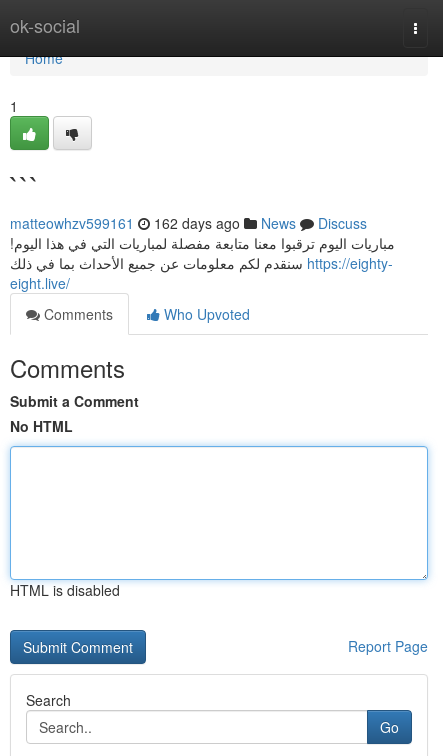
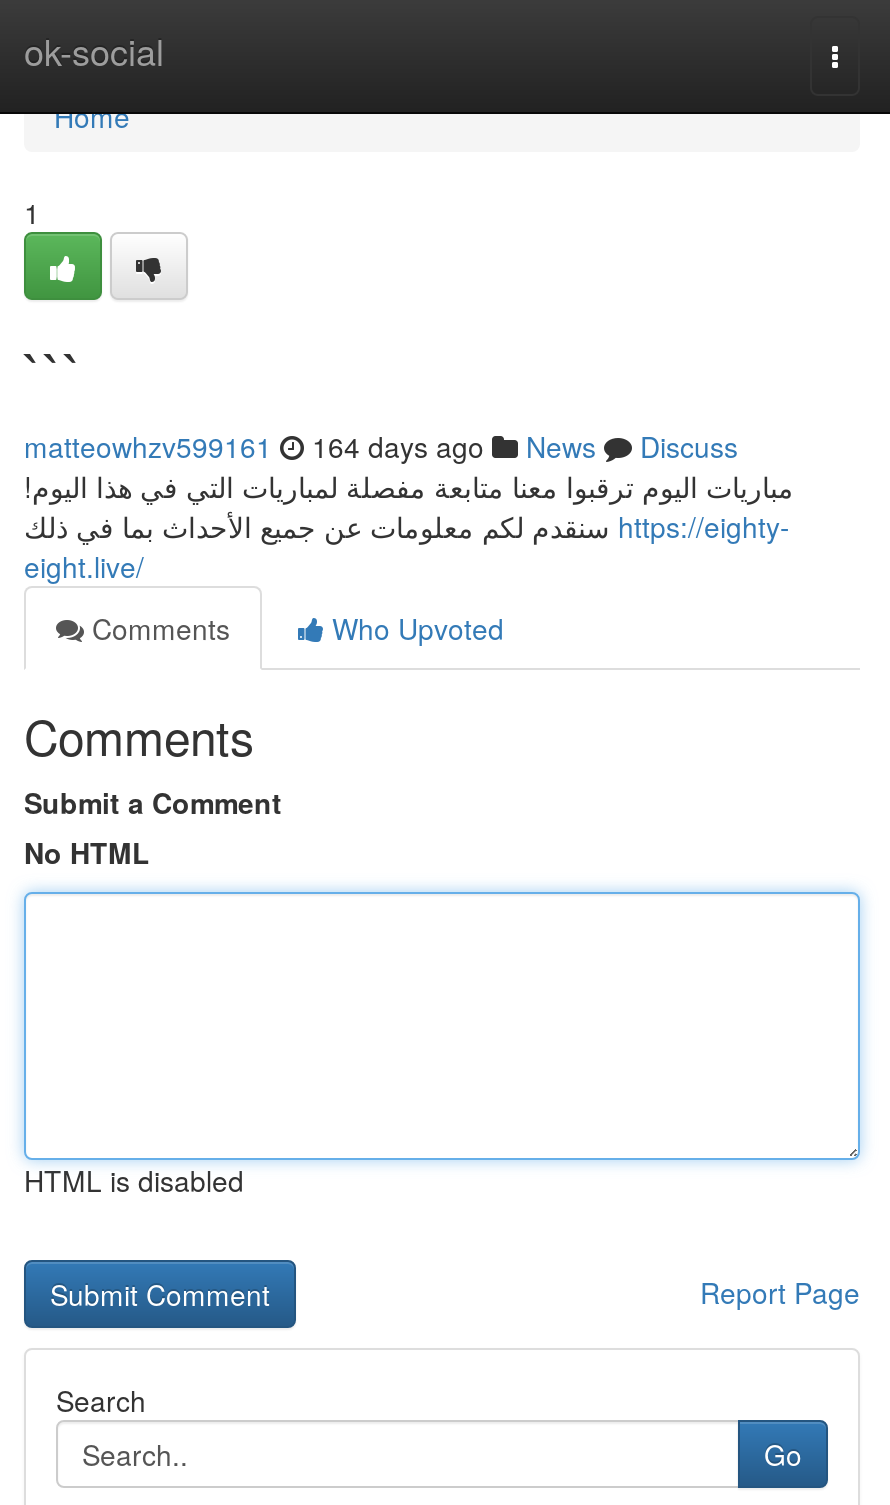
- matteowhzv599161 162 days ago News Discuss
+ matteowhzv599161 164 days ago News Discuss
